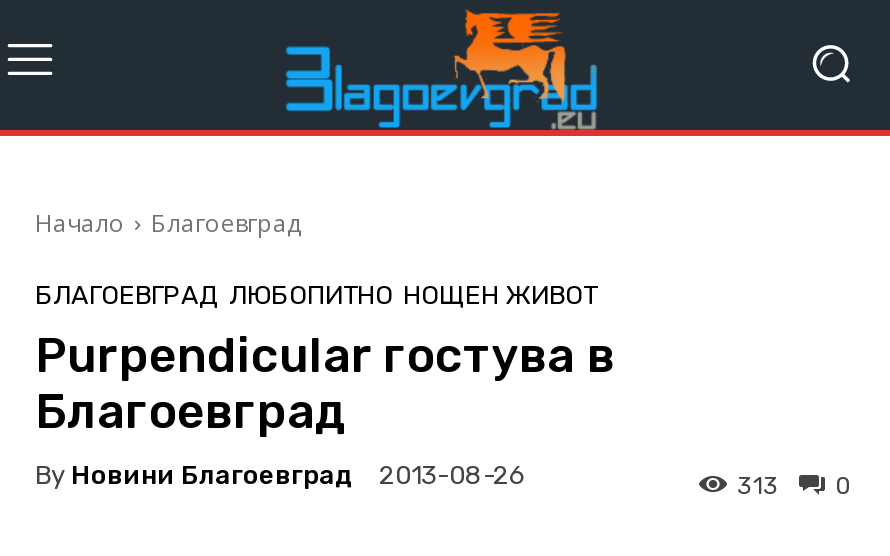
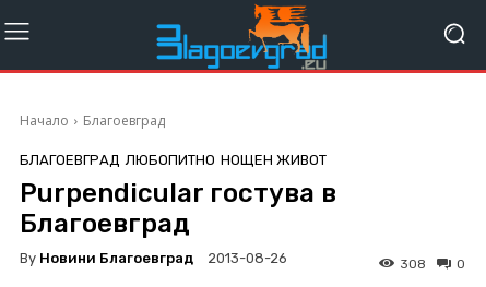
- 313 0
+ 308 0
